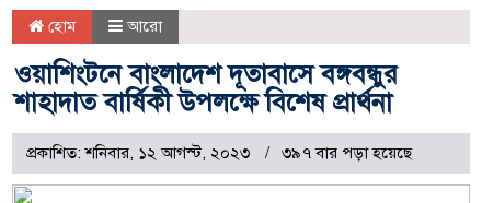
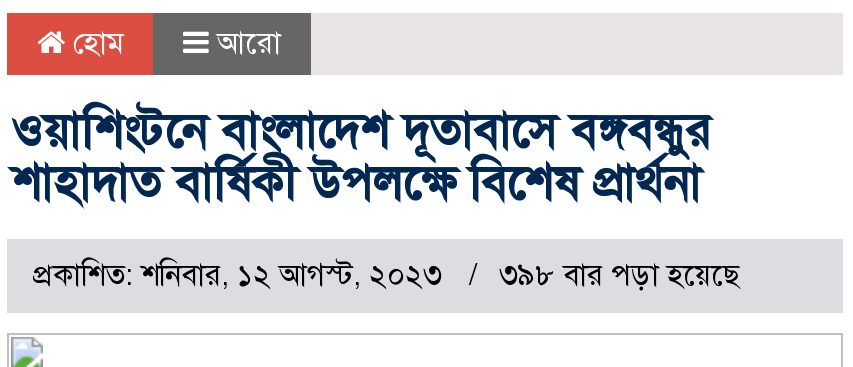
- প্রকাশিত: শনিবার, ১২ আগস্ট, ২০২৩ ৩৯৭ বার পড়া হয়েছে
+ প্রকাশিত: শনিবার, ১২ আগস্ট, ২০২৩ ৩৯৮ বার পড়া হয়েছে
